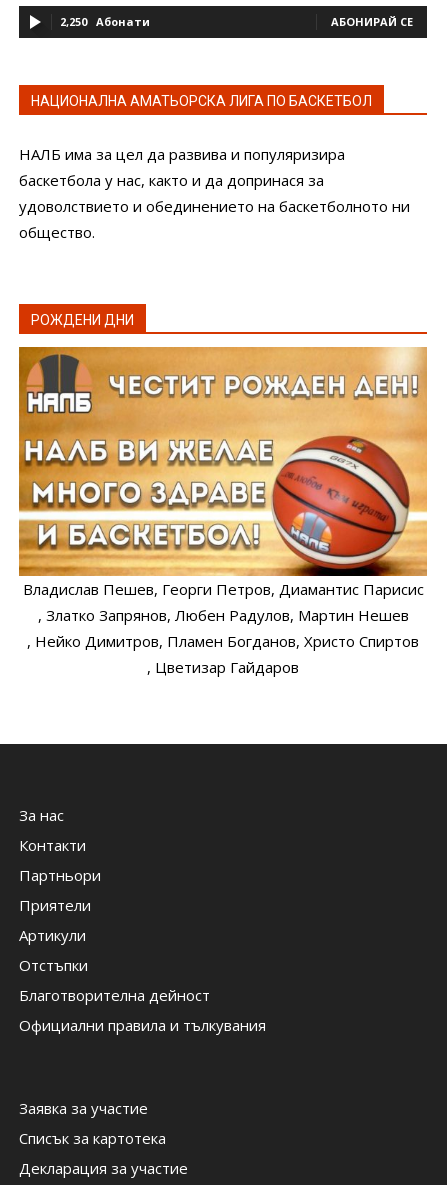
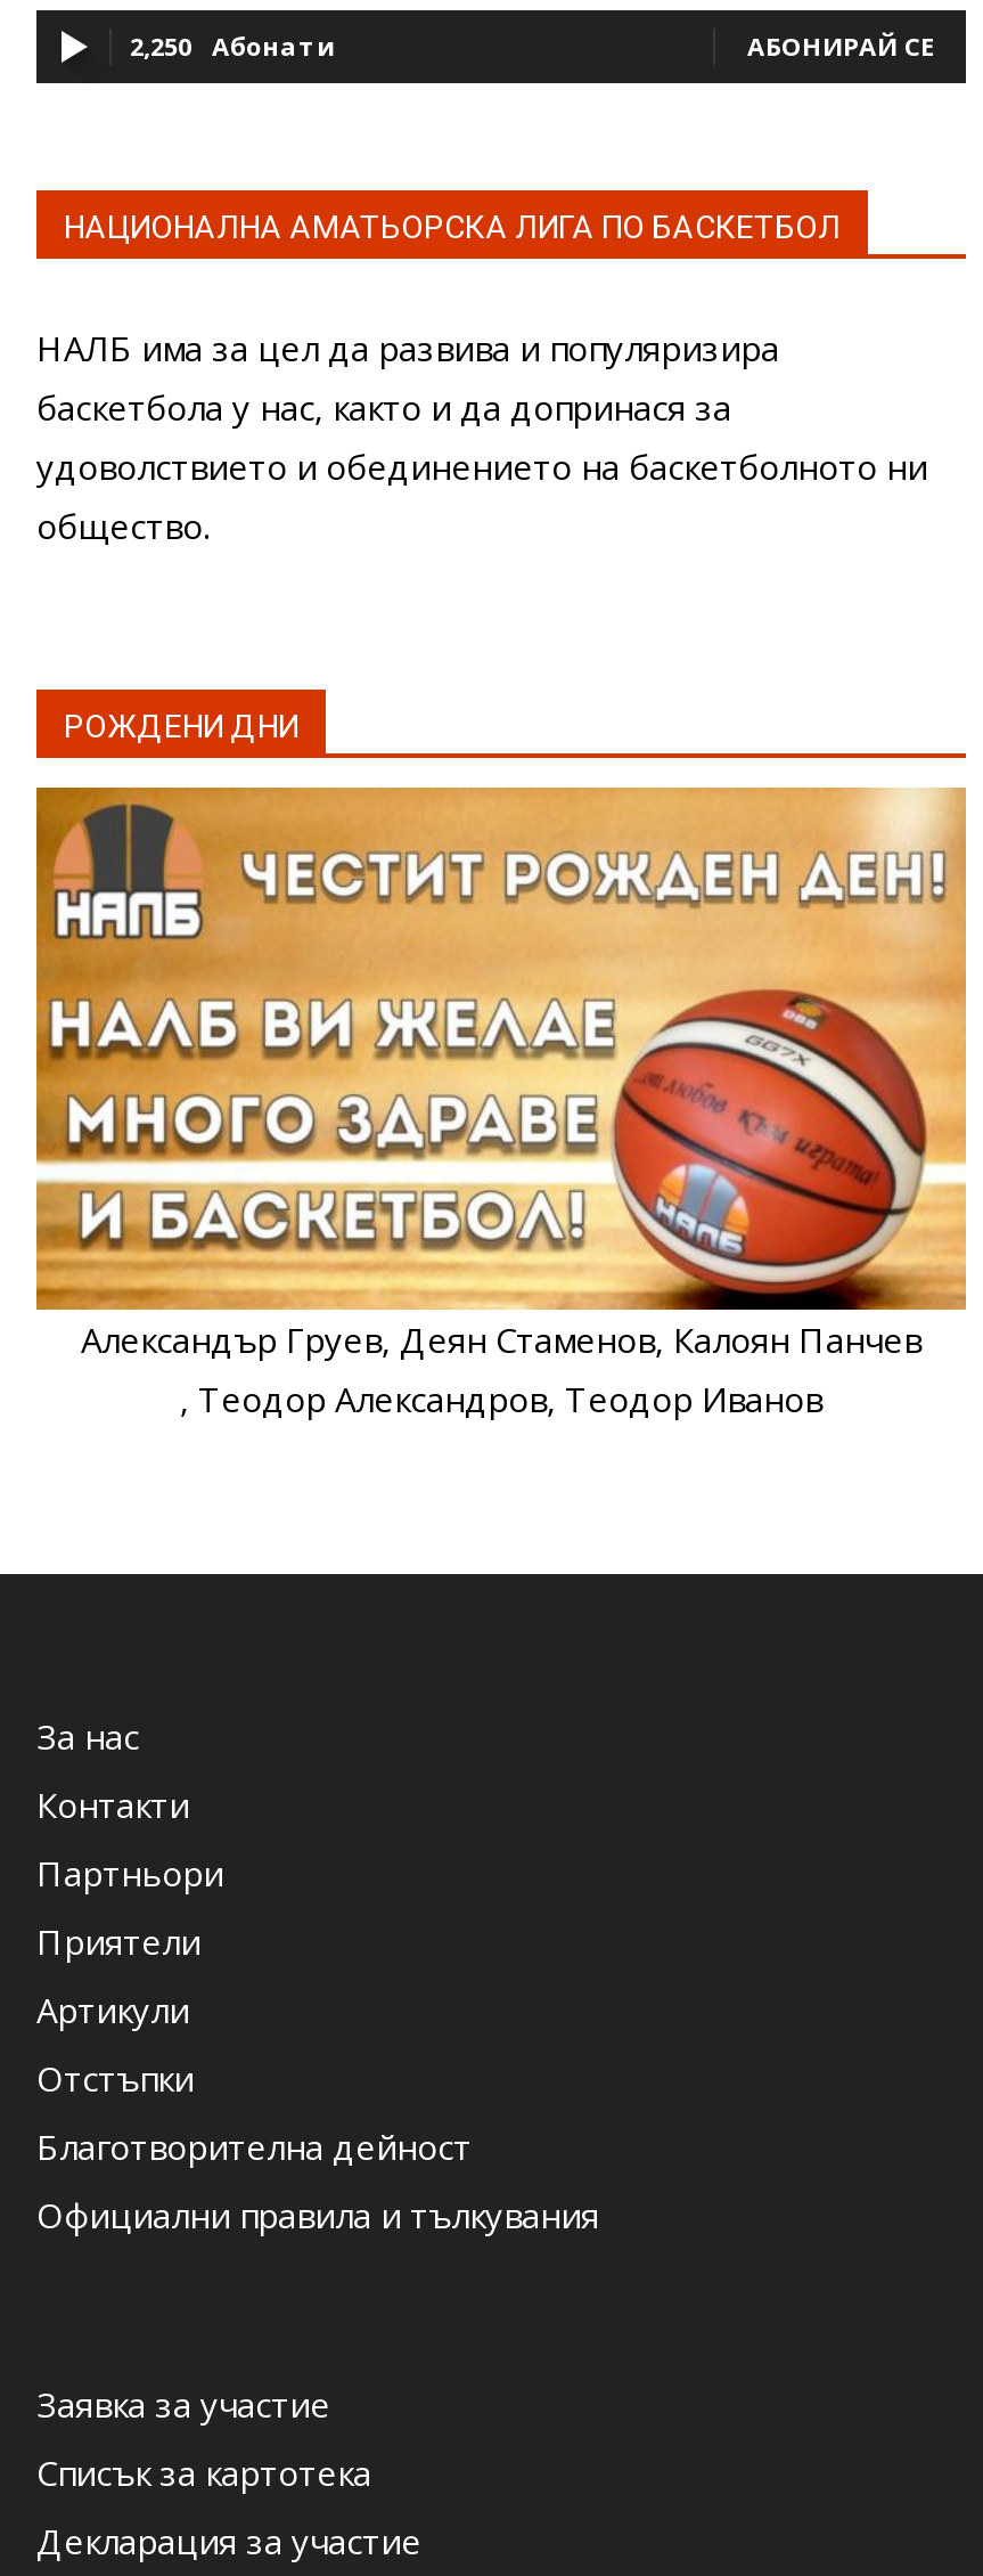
- Владислав Пешев, Георги Петров, Диамантис Парисис
- , Златко Запрянов, Любен Радулов, Мартин Нешев
- , Нейко Димитров, Пламен Богданов, Христо Спиртов
- , Цветизар Гайдаров
+ Александър Груев, Деян Стаменов, Калоян Панчев
+ , Теодор Александров, Теодор Иванов
